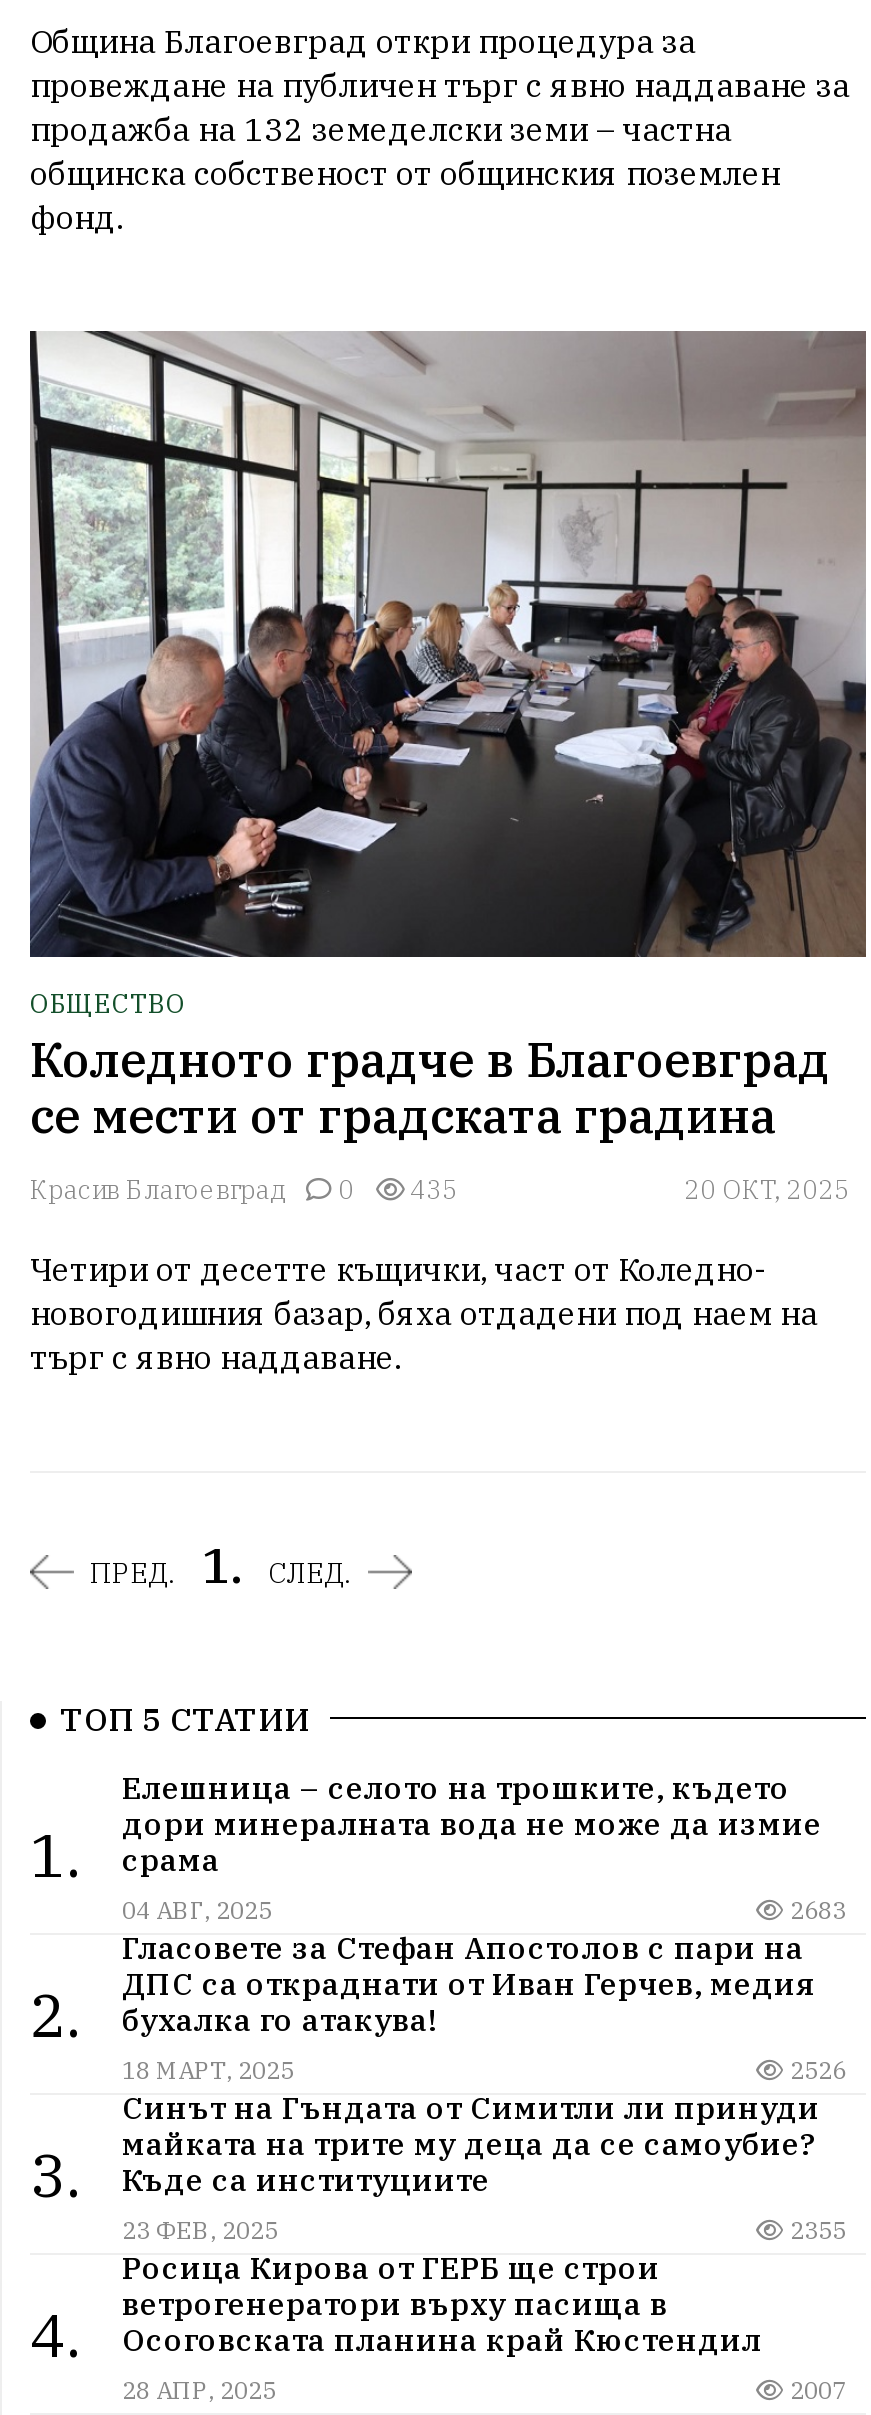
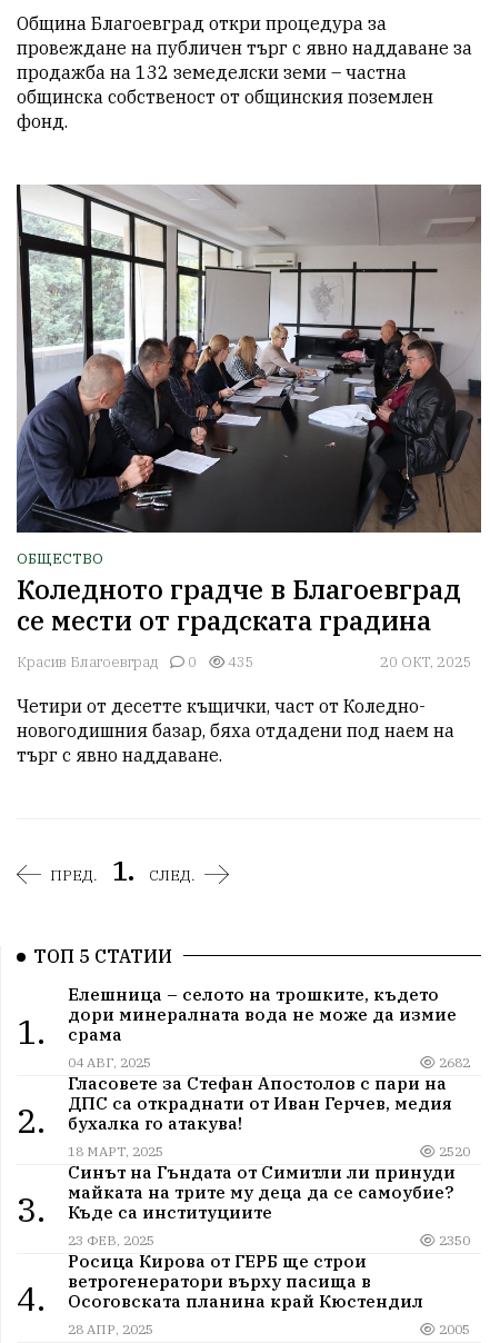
- 2683
+ 2682

- 2526
+ 2520

- 2355
+ 2350

- 2007
+ 2005
